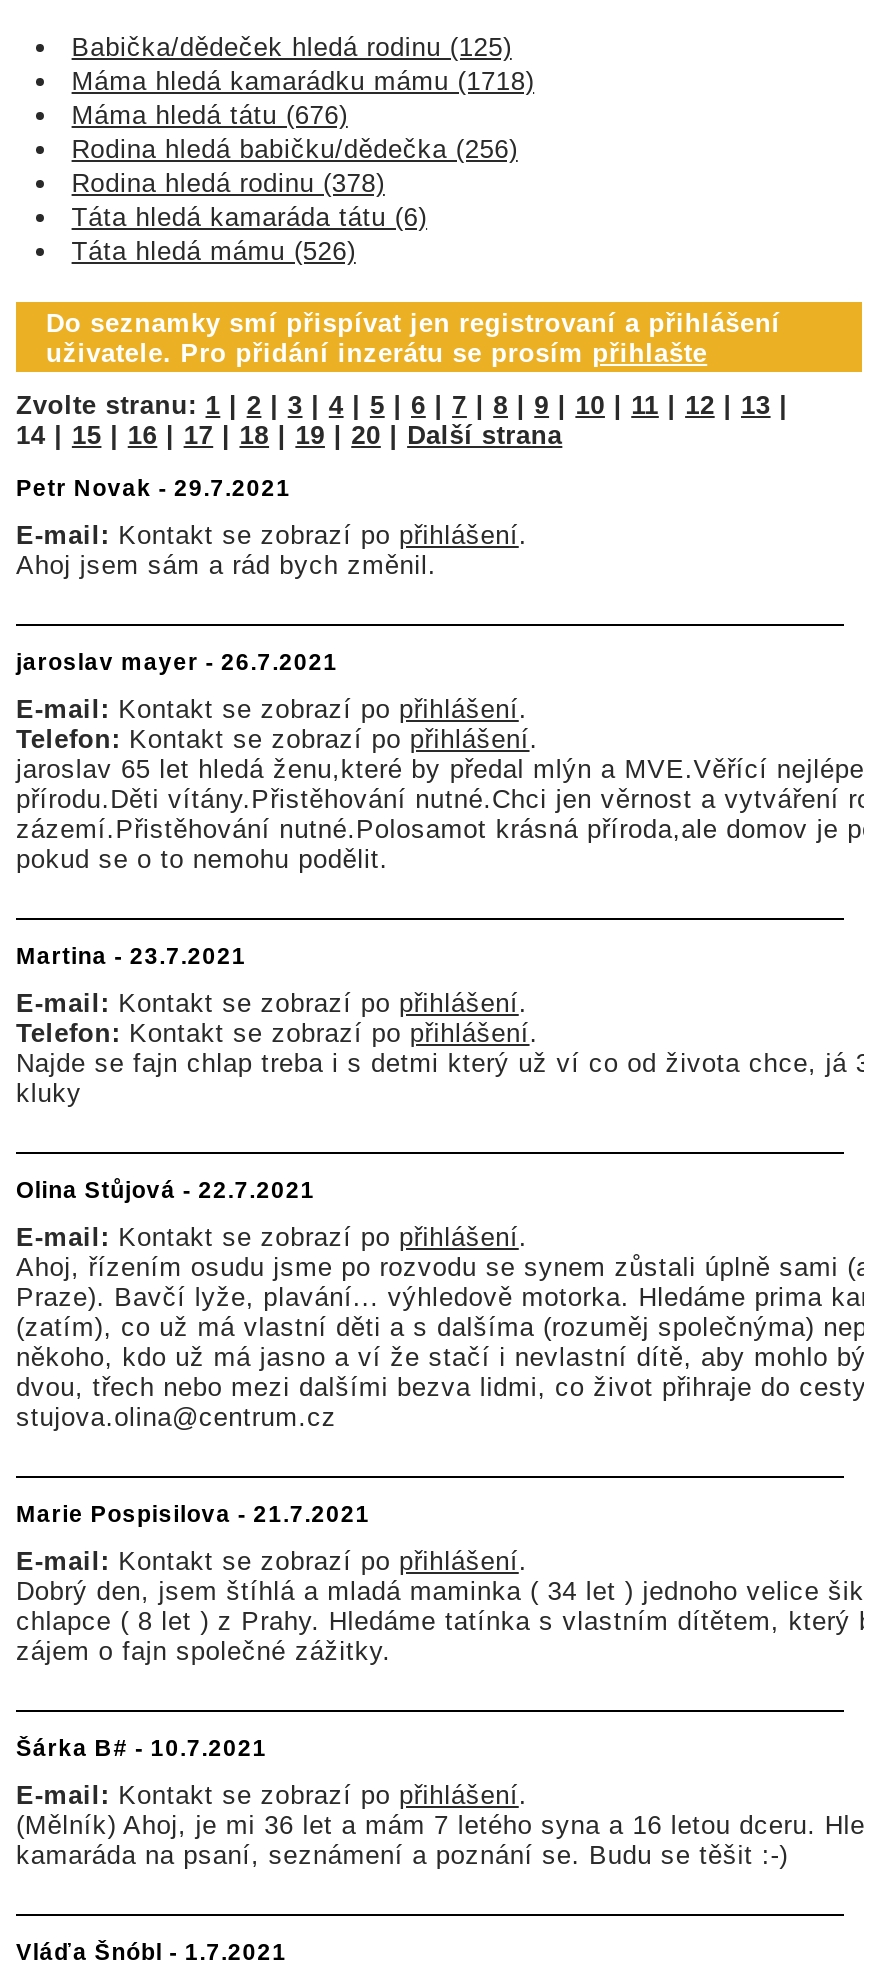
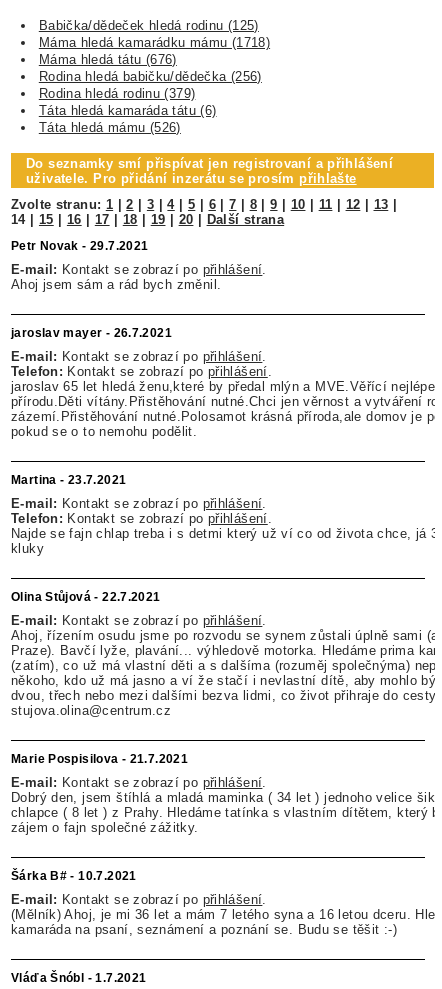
- Rodina hledá rodinu (378)
+ Rodina hledá rodinu (379)
